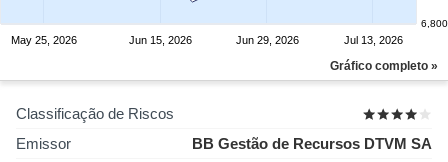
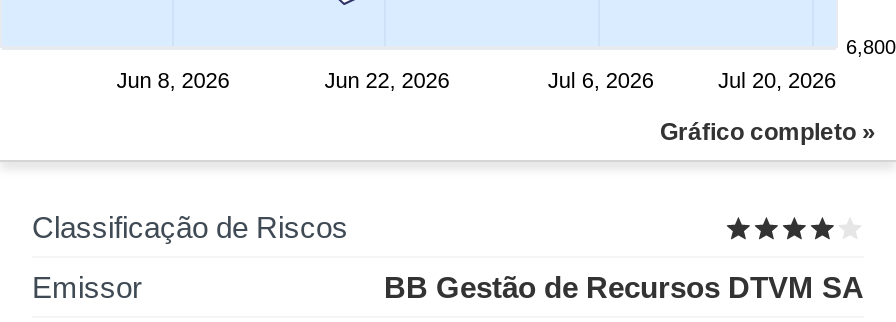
- May 25, 2026
- Jun 15, 2026
- Jun 29, 2026
- Jul 13, 2026
+ Jun 8, 2026
+ Jun 22, 2026
+ Jul 6, 2026
+ Jul 20, 2026
